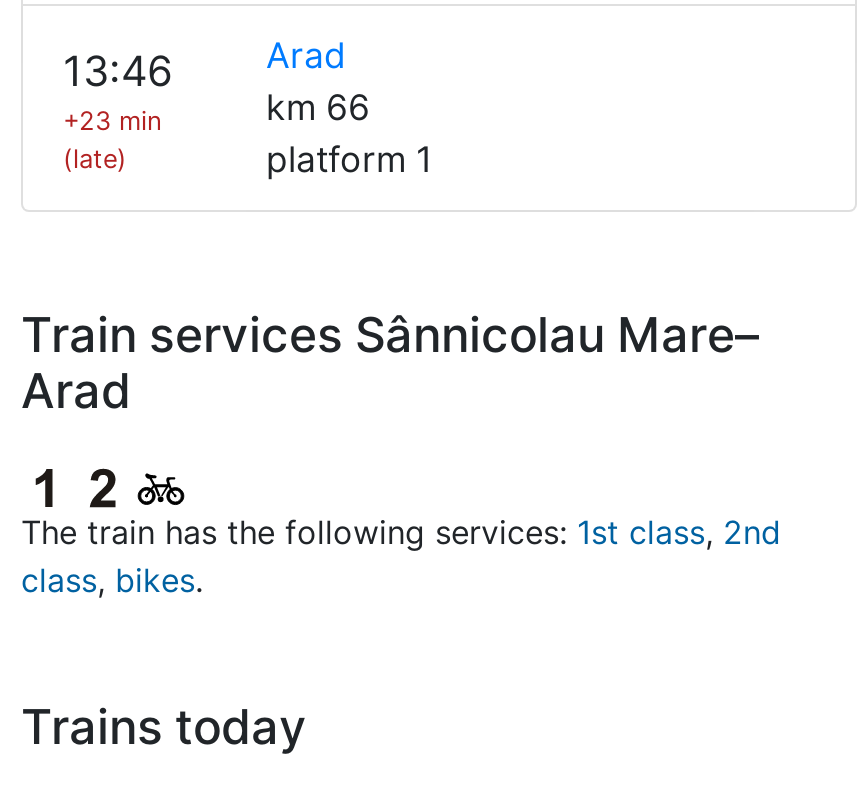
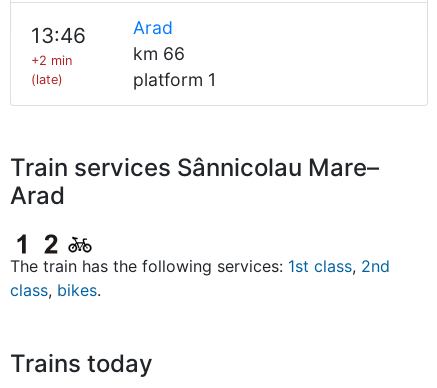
- +23 min
+ +2 min
